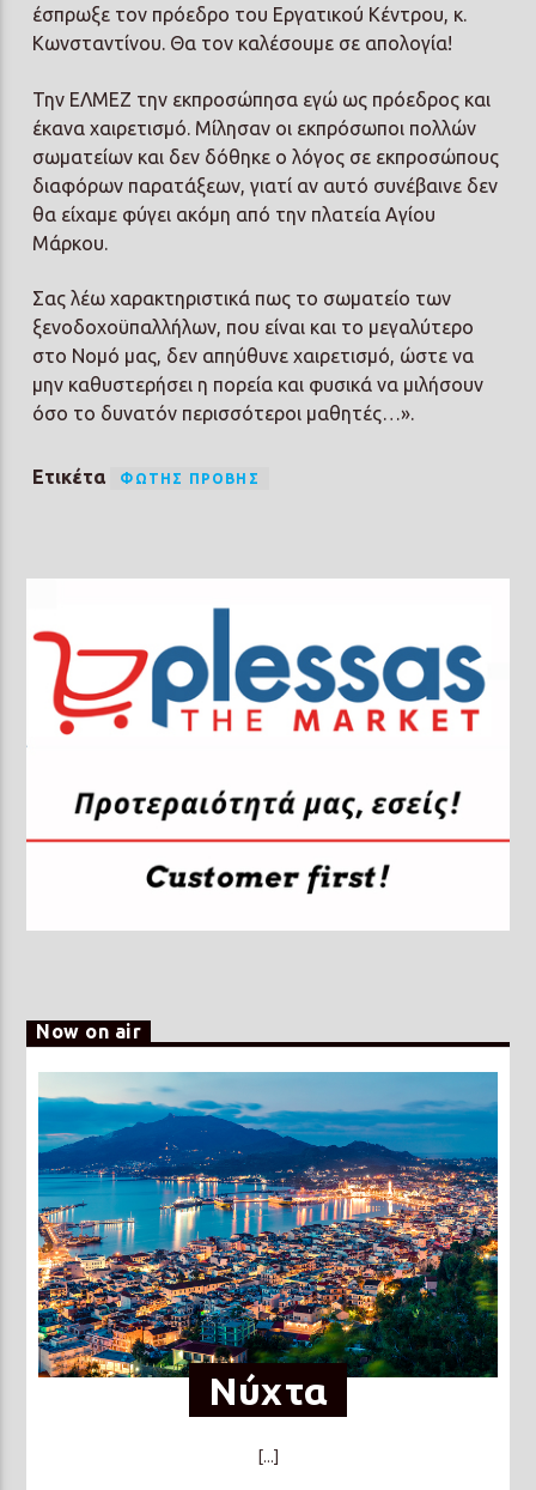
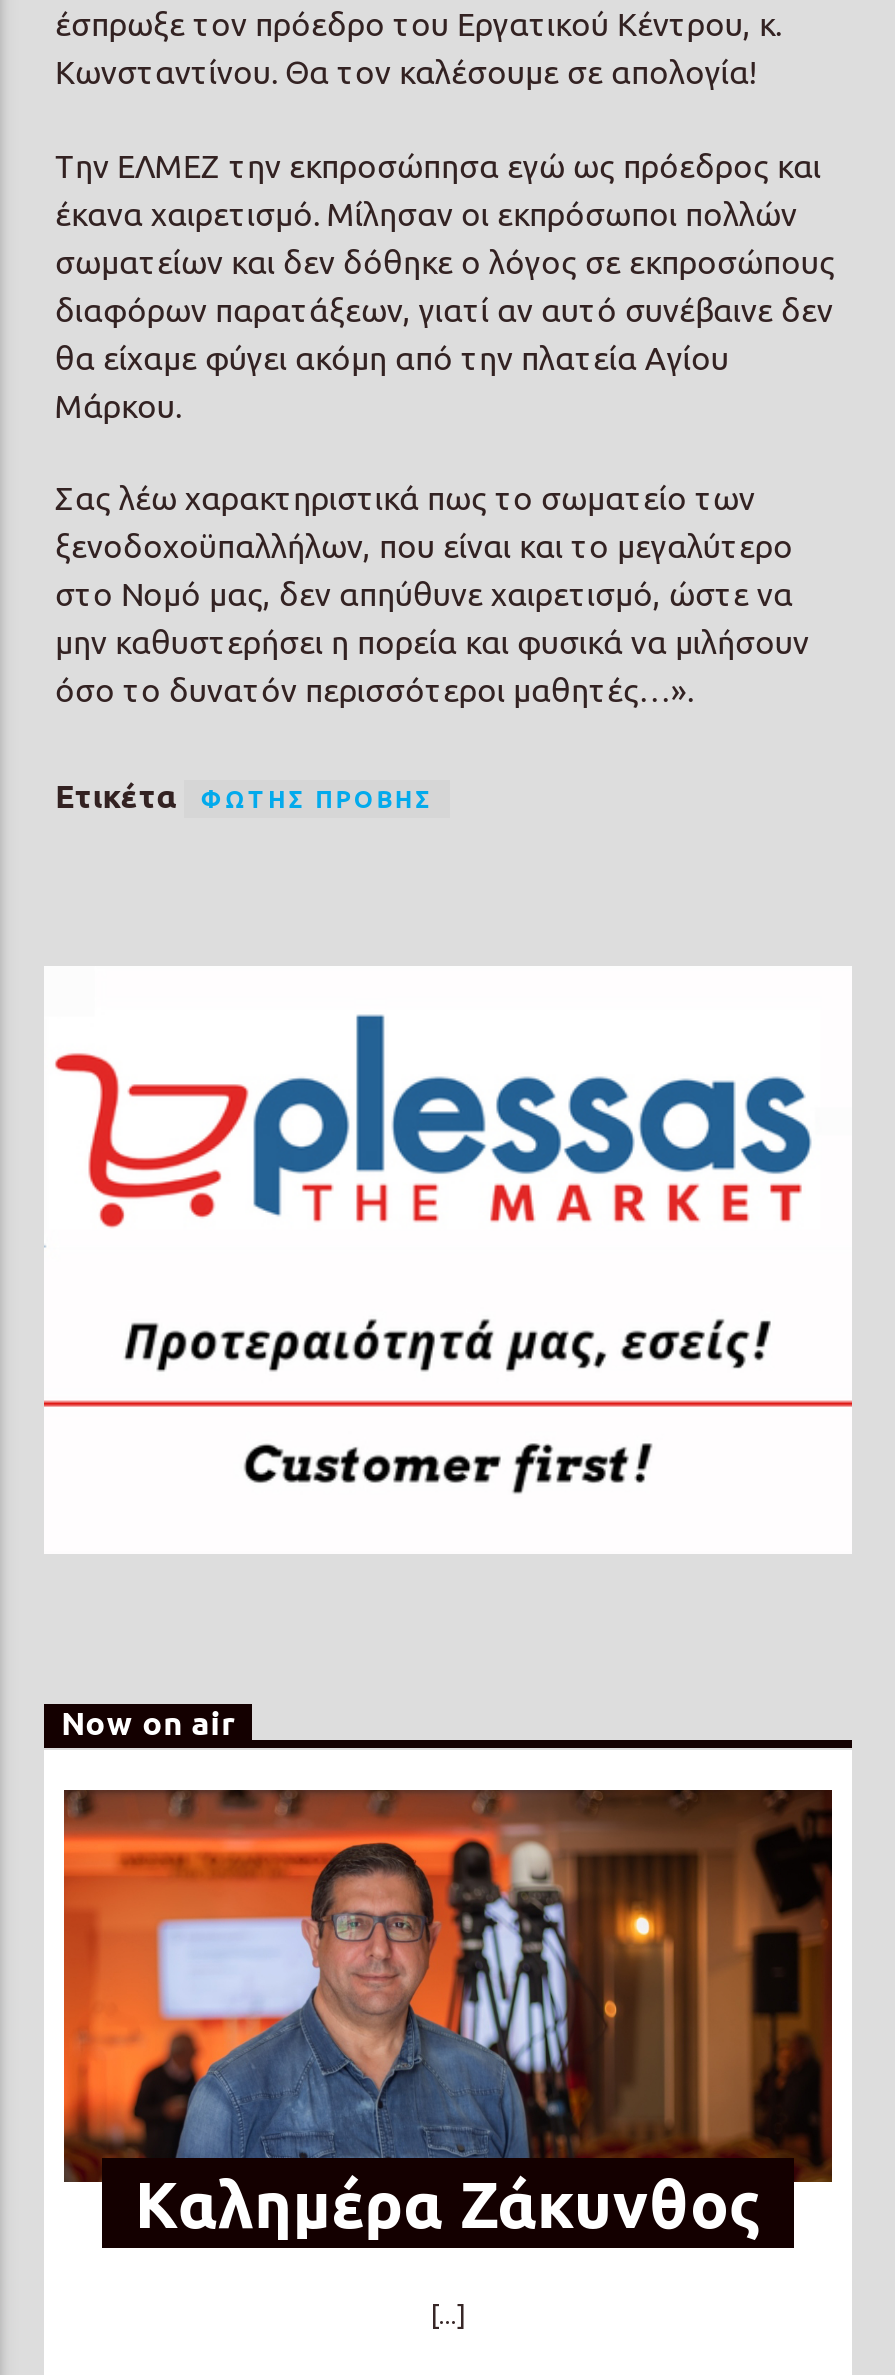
- [image]
- Νύχτα
+ [image]
+ Καλημέρα Ζάκυνθος
